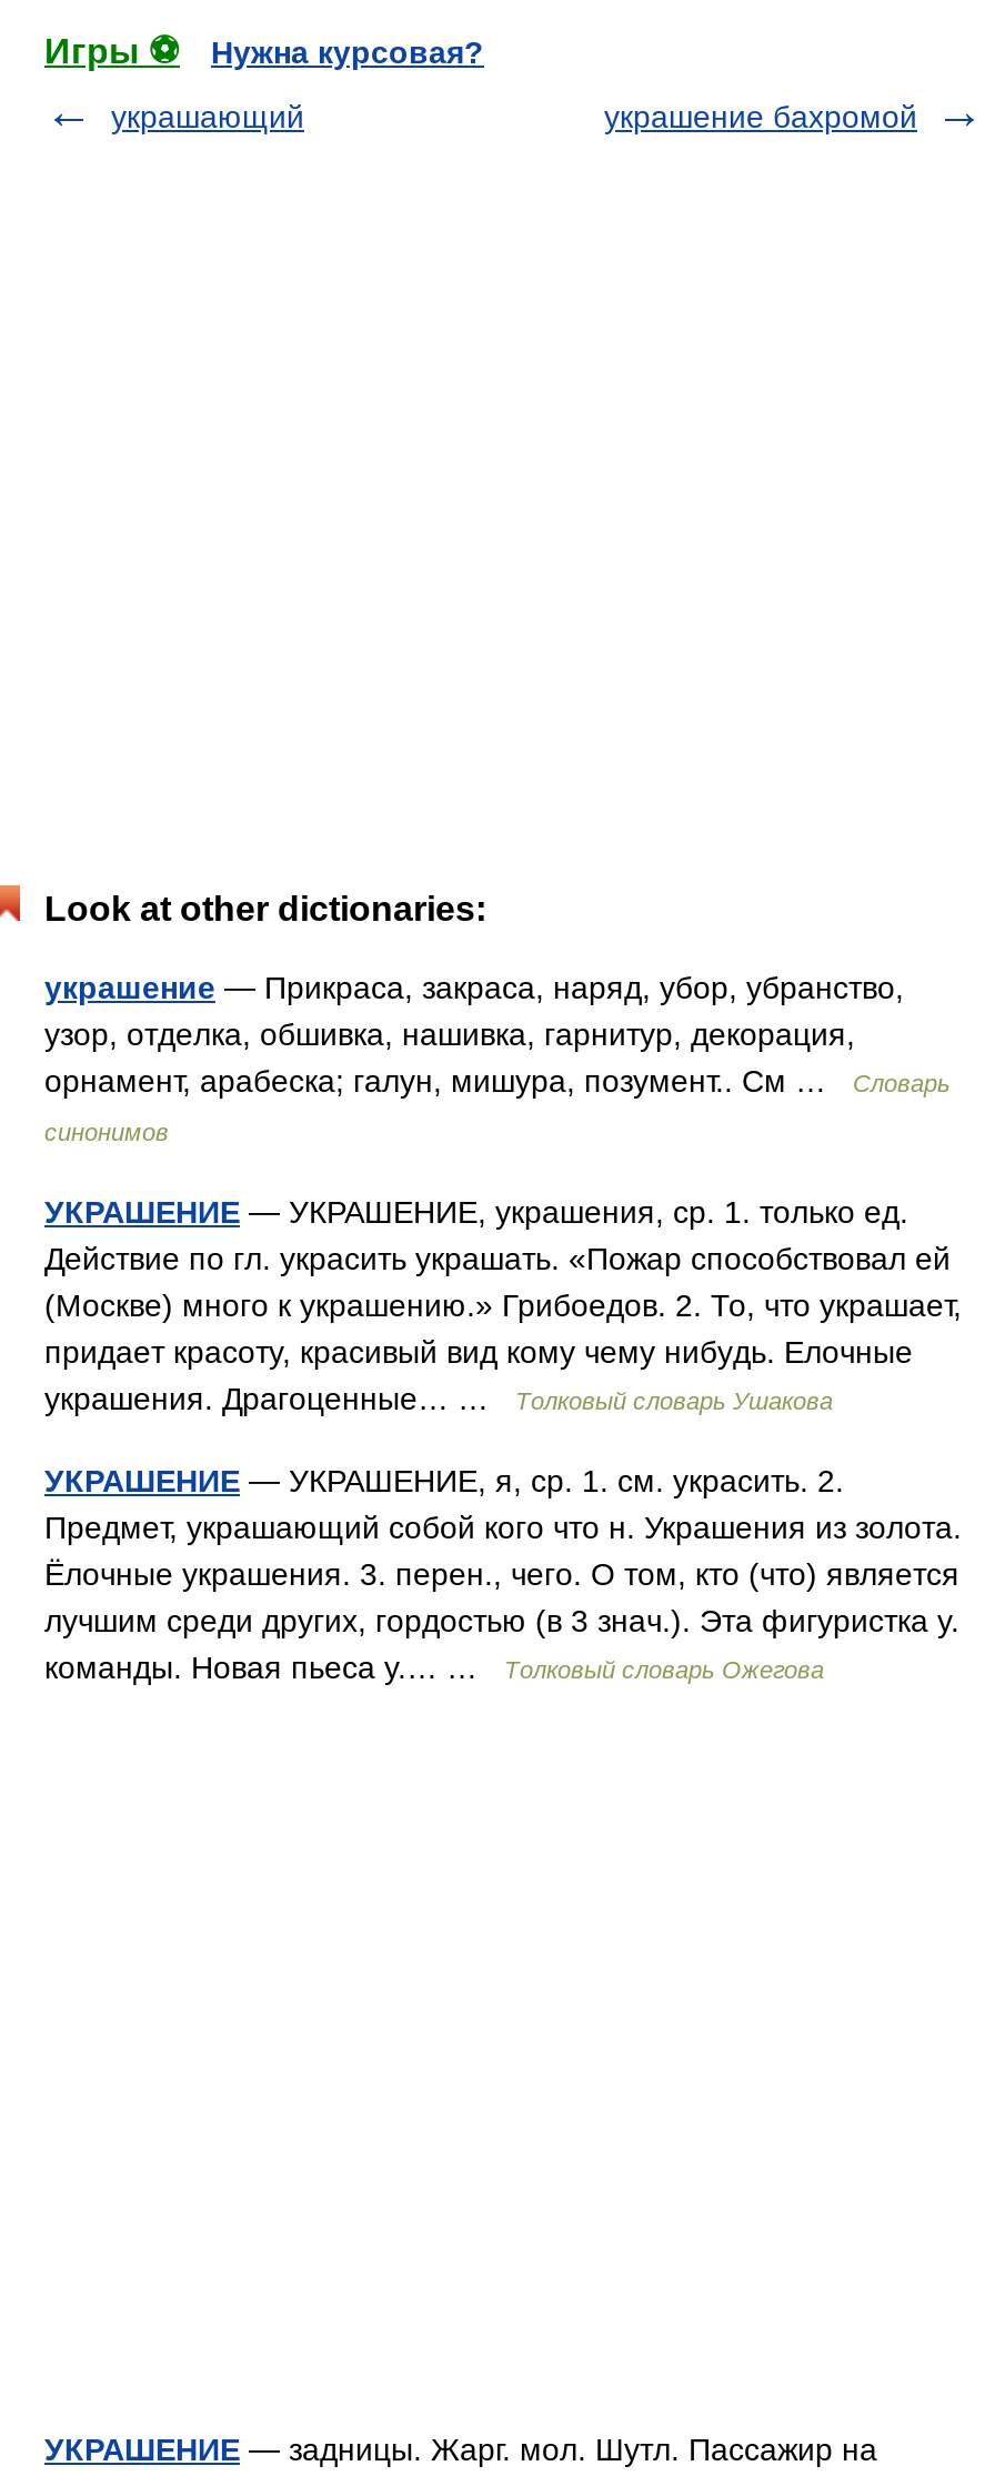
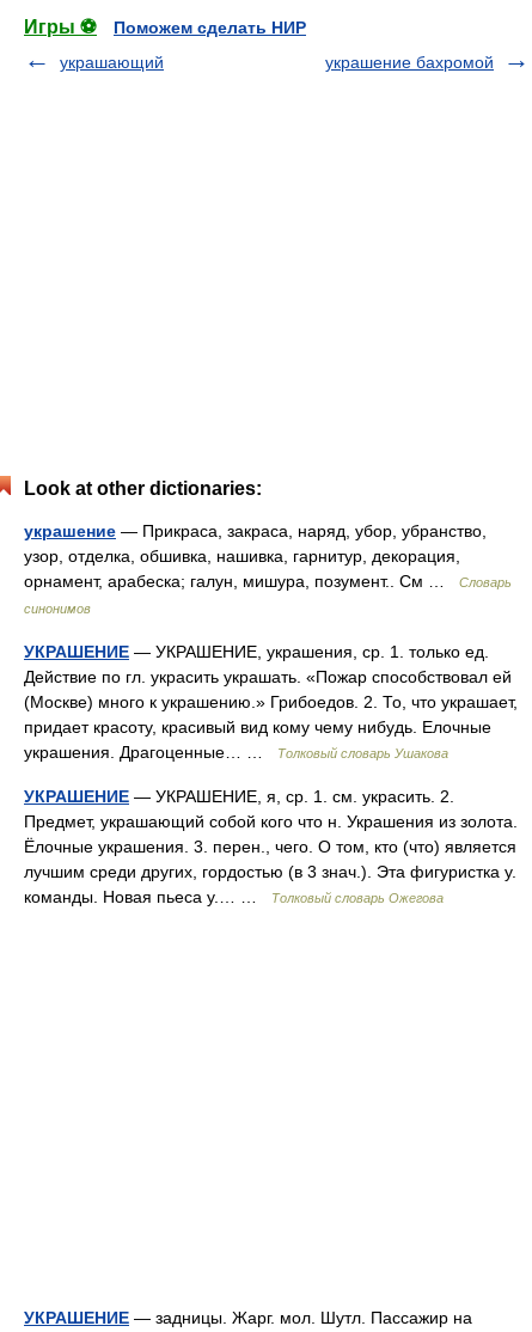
- Нужна курсовая?
+ Поможем сделать НИР
